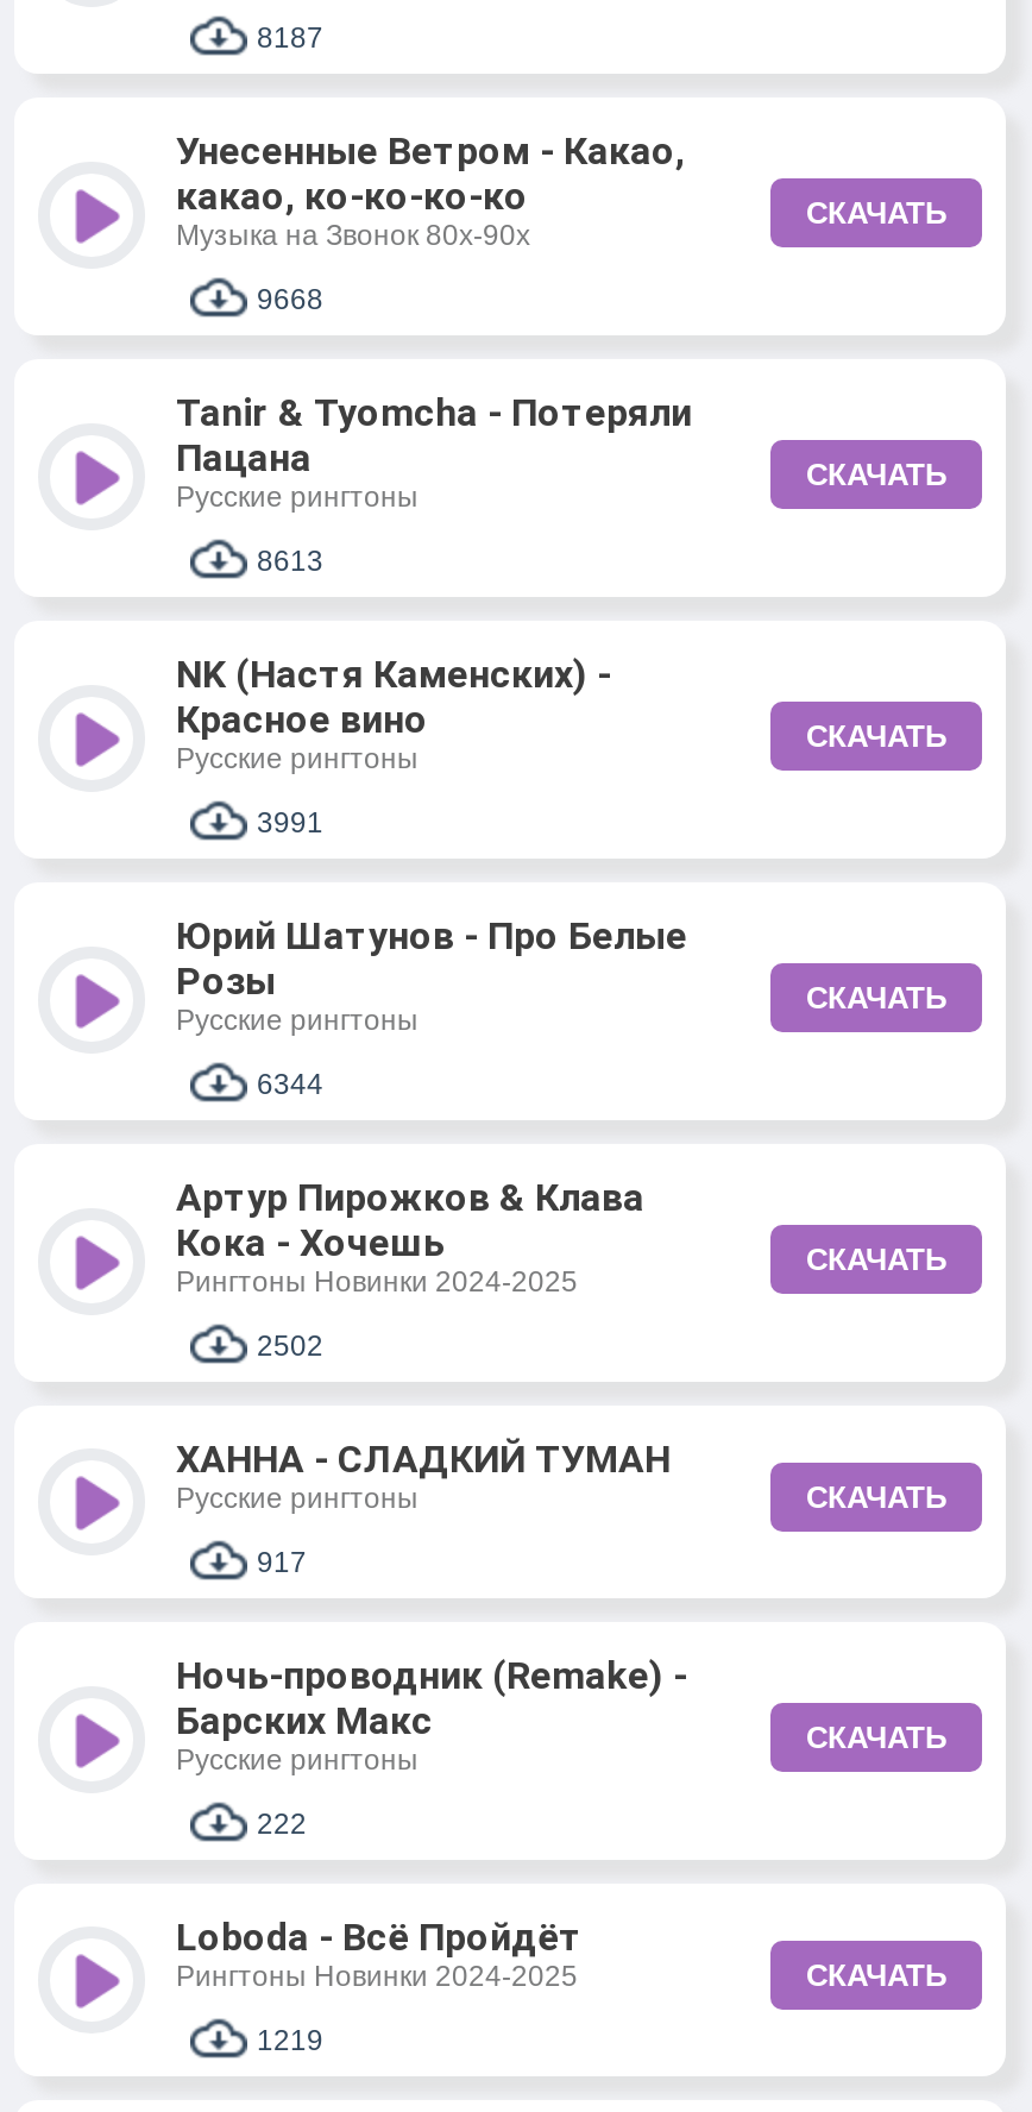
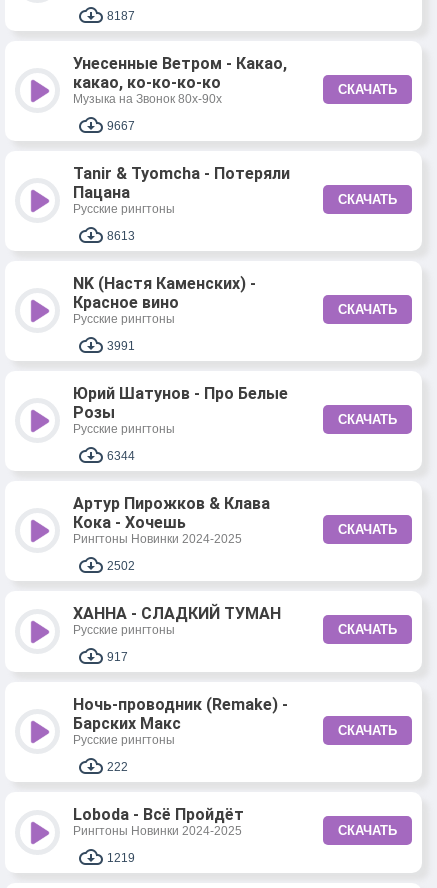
- 9668
+ 9667
